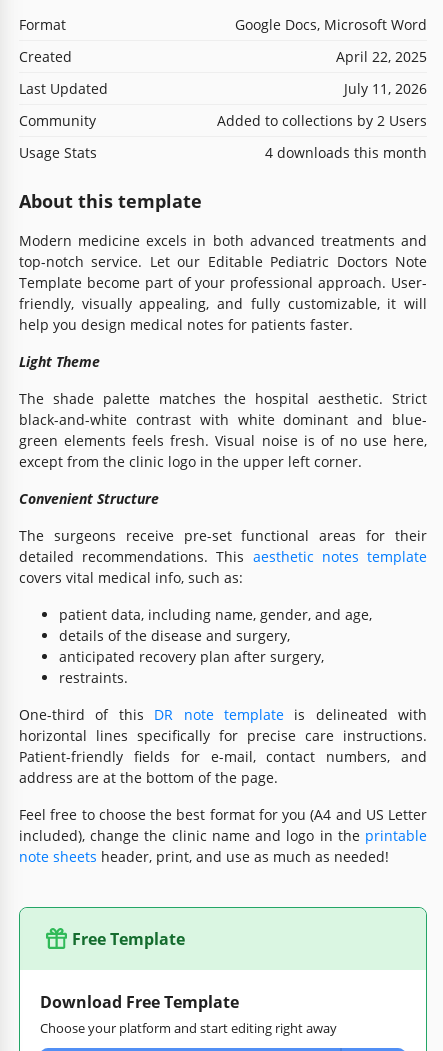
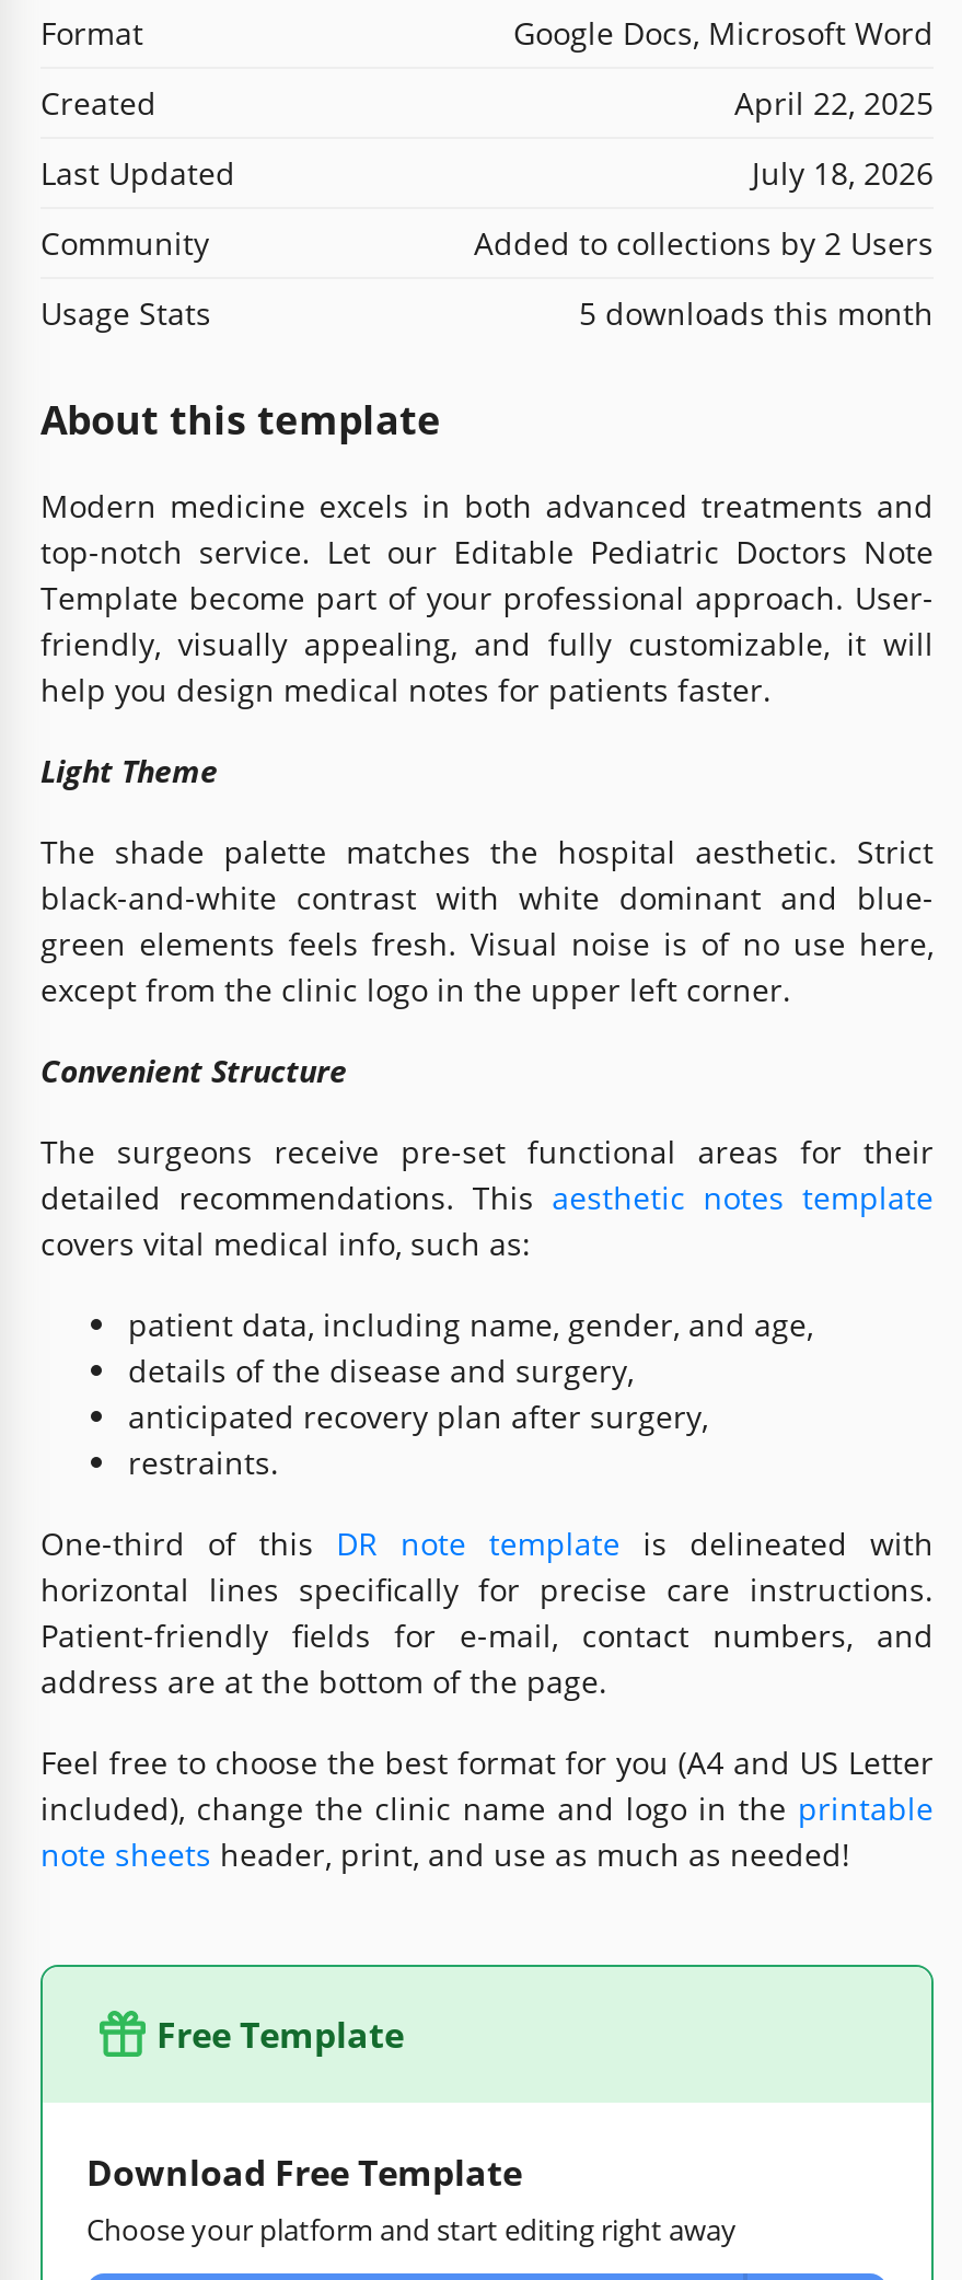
- July 11, 2026
+ July 18, 2026

- 4 downloads this month
+ 5 downloads this month
